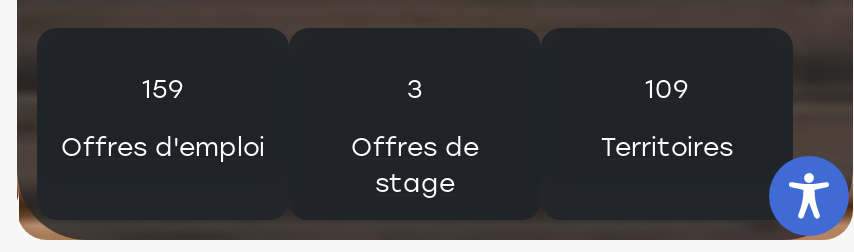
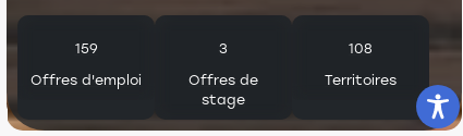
- 109
+ 108
